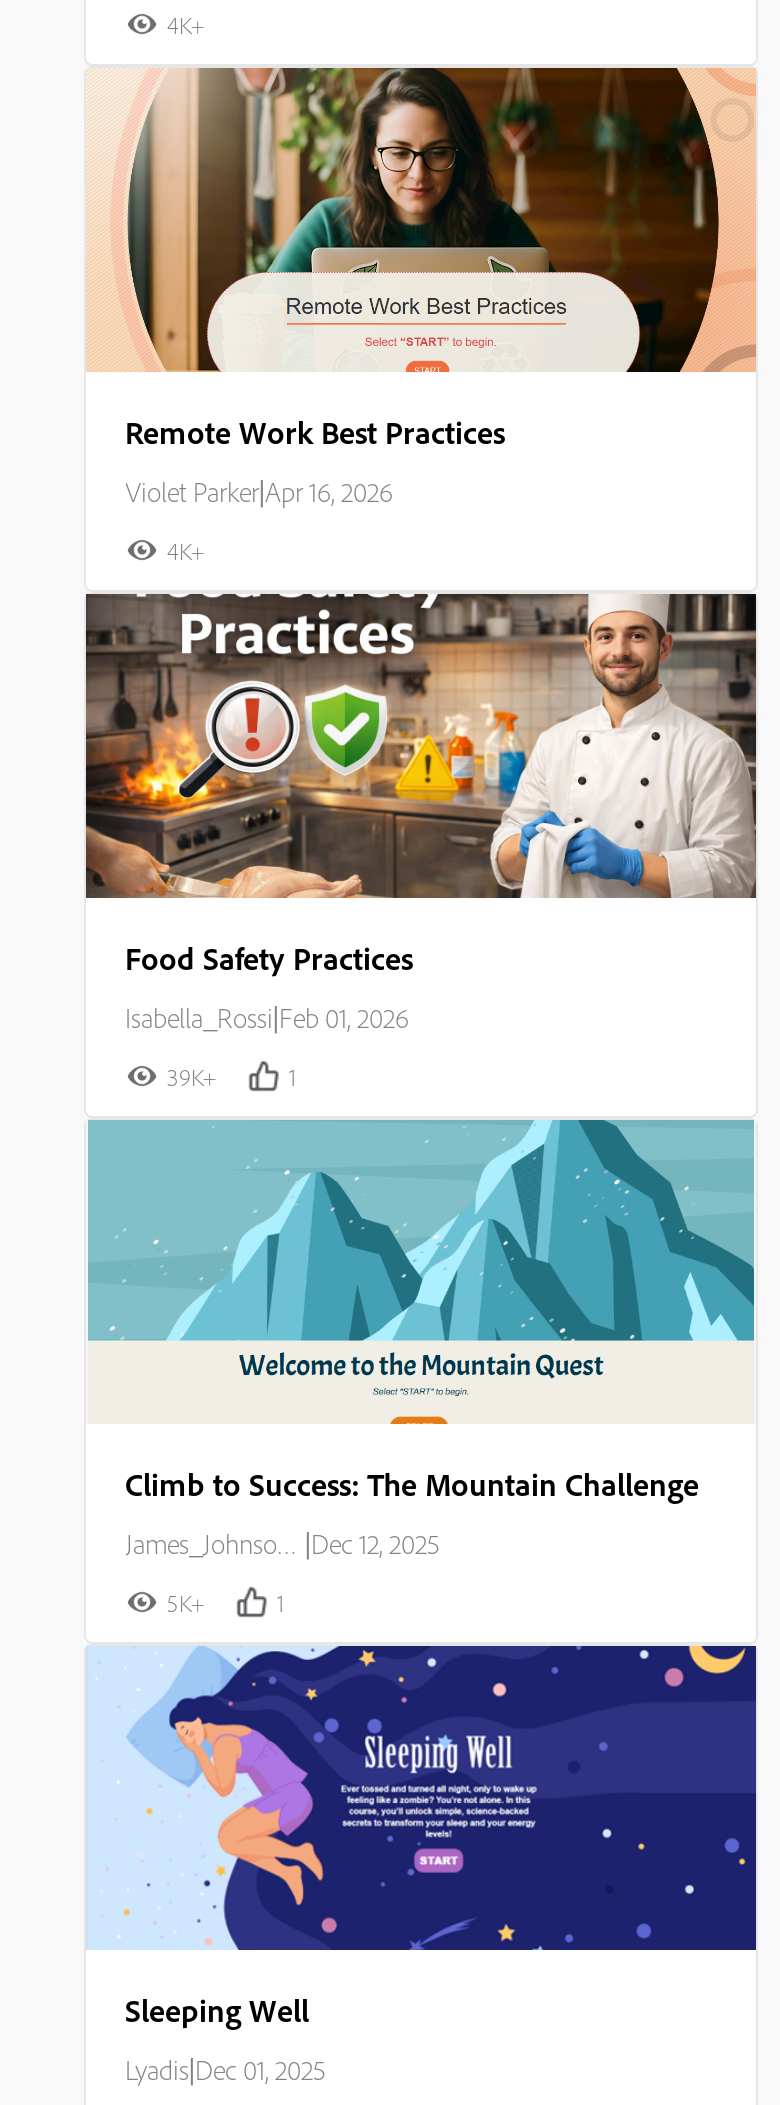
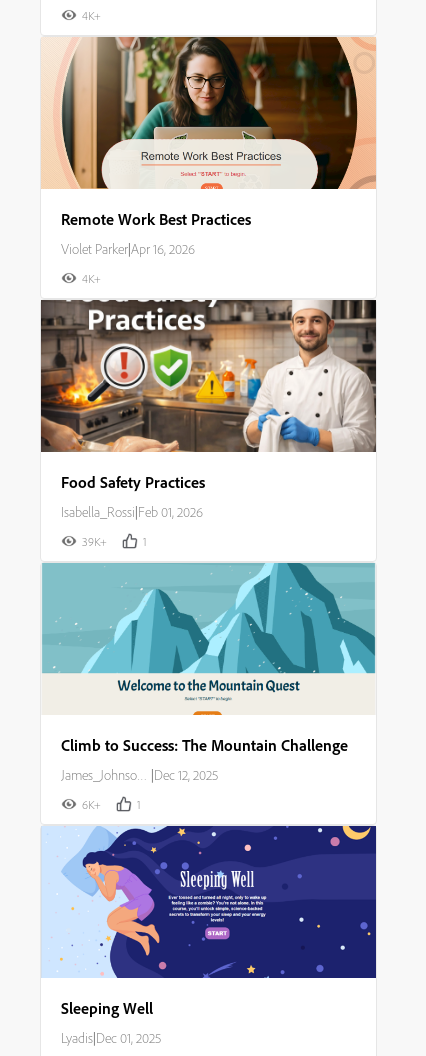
- 5K+
+ 6K+
